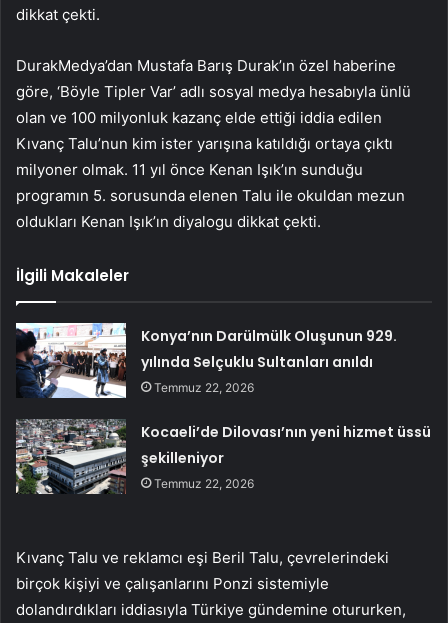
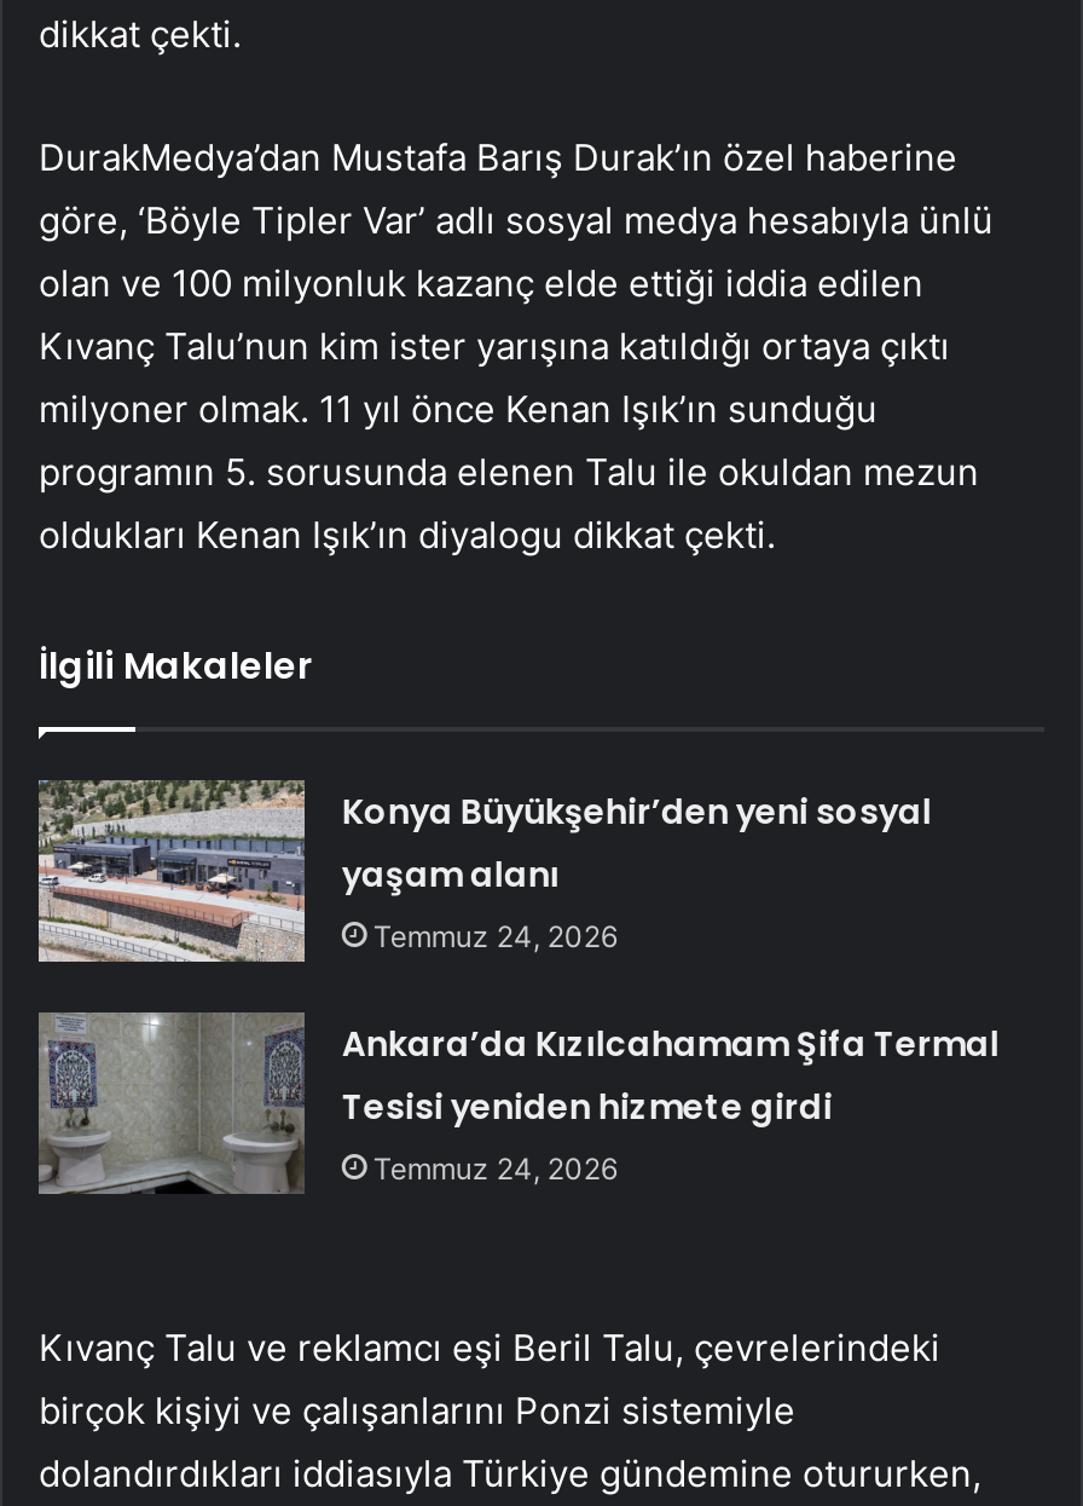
- [image]
- Konya’nın Darülmülk Oluşunun 929.
- yılında Selçuklu Sultanları anıldı
- Temmuz 22, 2026
+ [image]
+ Konya Büyükşehir’den yeni sosyal
+ yaşam alanı
+ Temmuz 24, 2026

- [image]
- Kocaeli’de Dilovası’nın yeni hizmet üssü
- şekilleniyor
- Temmuz 22, 2026
+ [image]
+ Ankara’da Kızılcahamam Şifa Termal
+ Tesisi yeniden hizmete girdi
+ Temmuz 24, 2026
